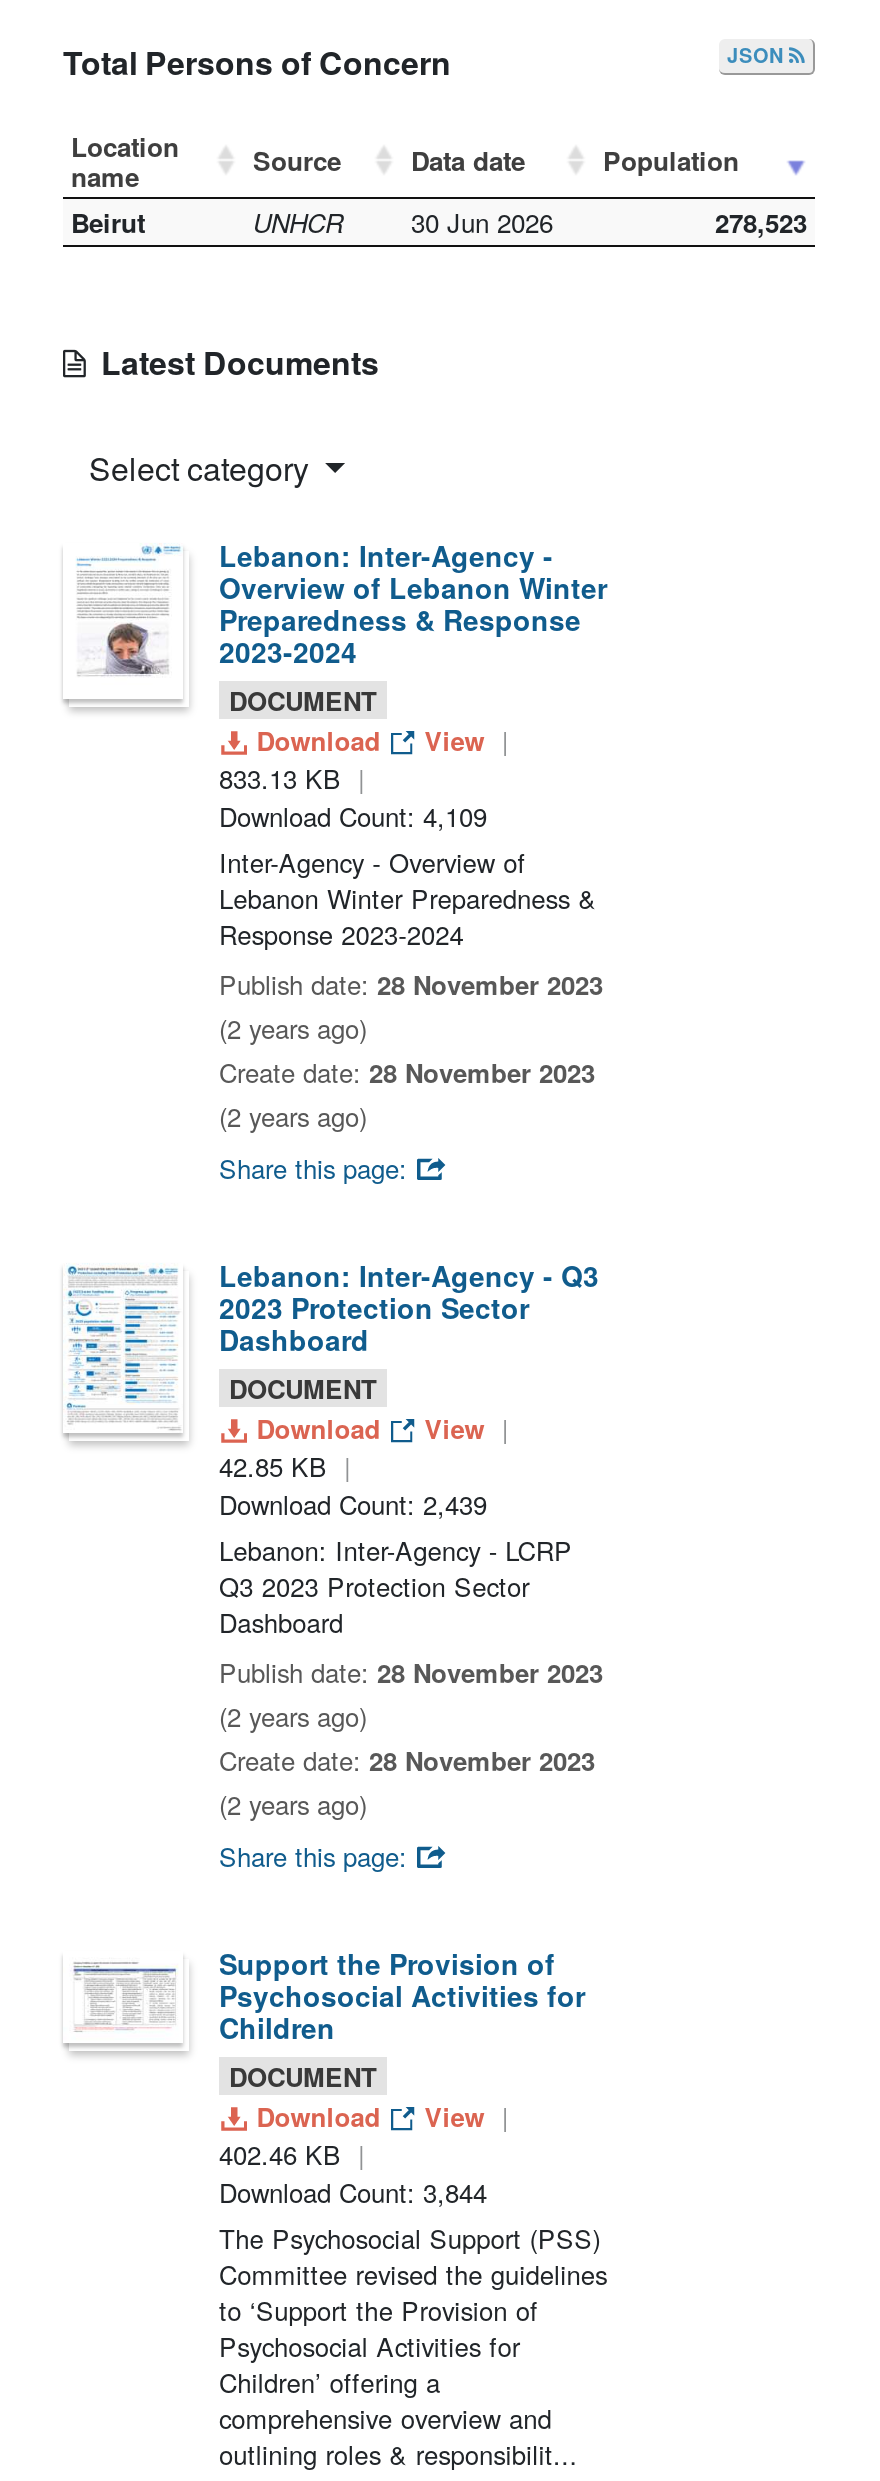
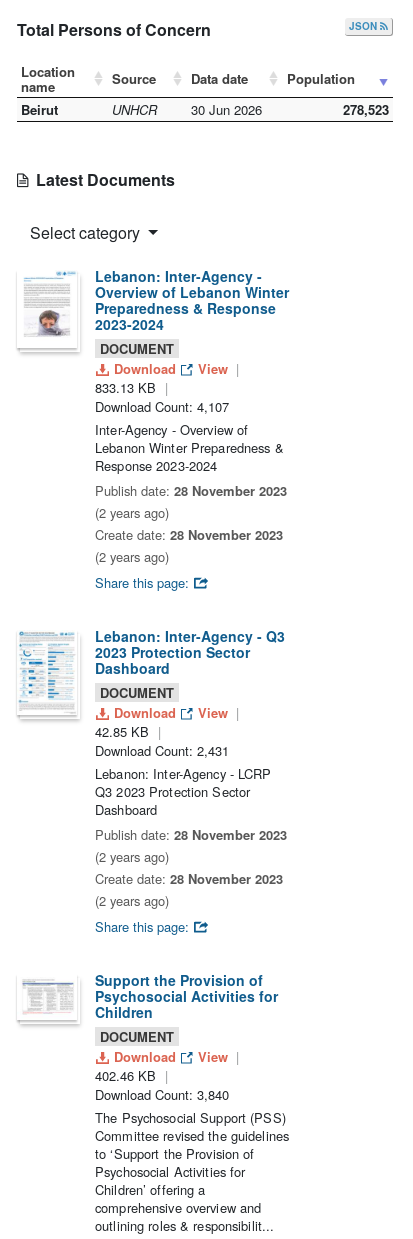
- Download Count: 4,109
+ Download Count: 4,107

- Download Count: 2,439
+ Download Count: 2,431

- Download Count: 3,844
+ Download Count: 3,840
